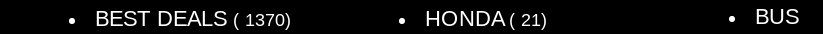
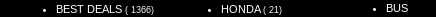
- BEST DEALS ( 1370)
+ BEST DEALS ( 1366)
